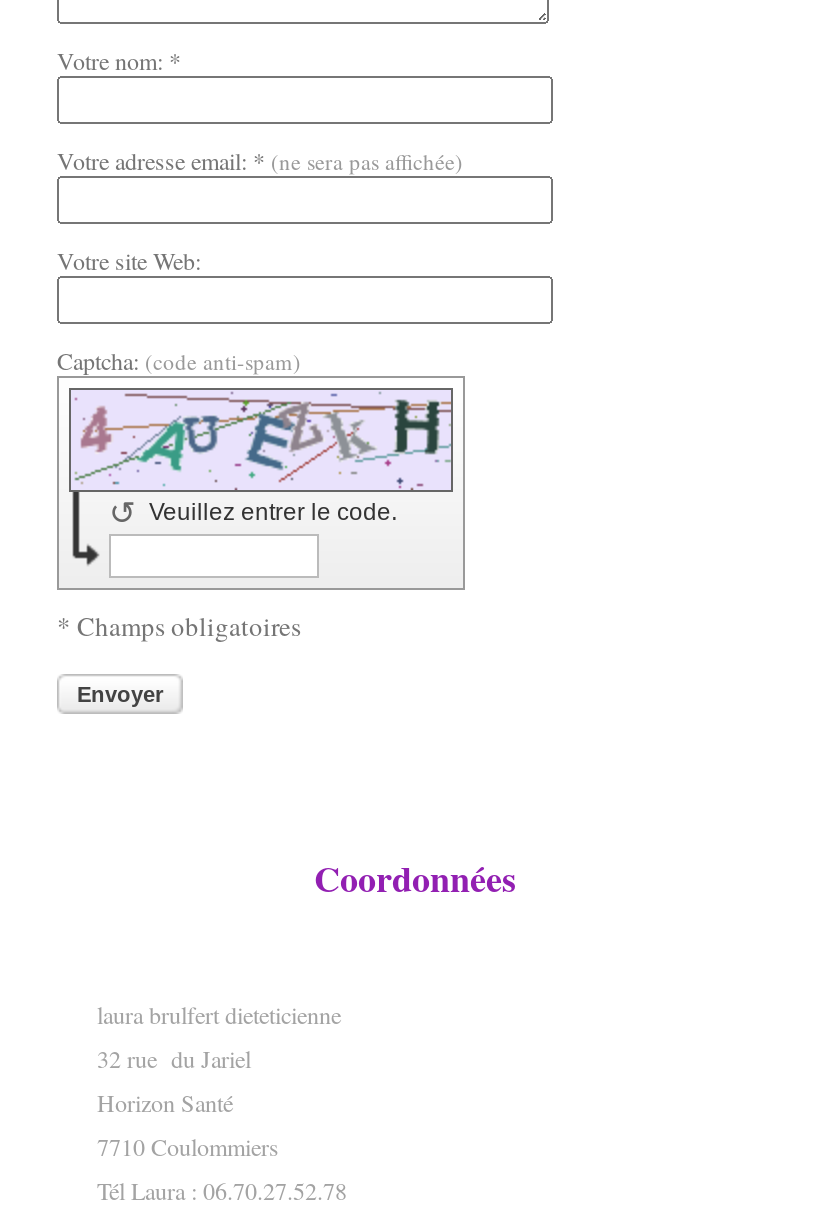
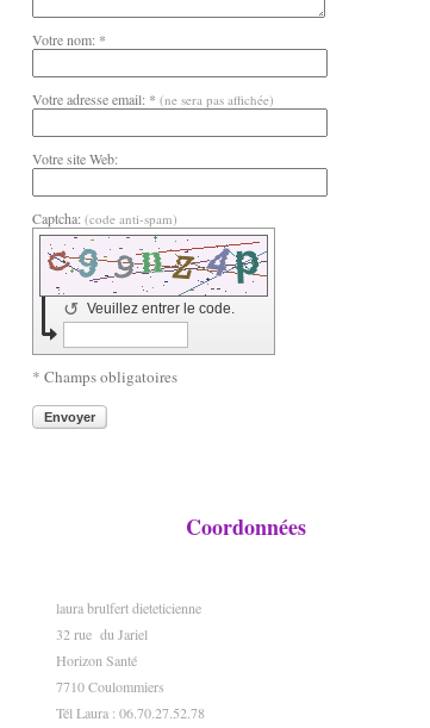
- [image]
+ [image]
